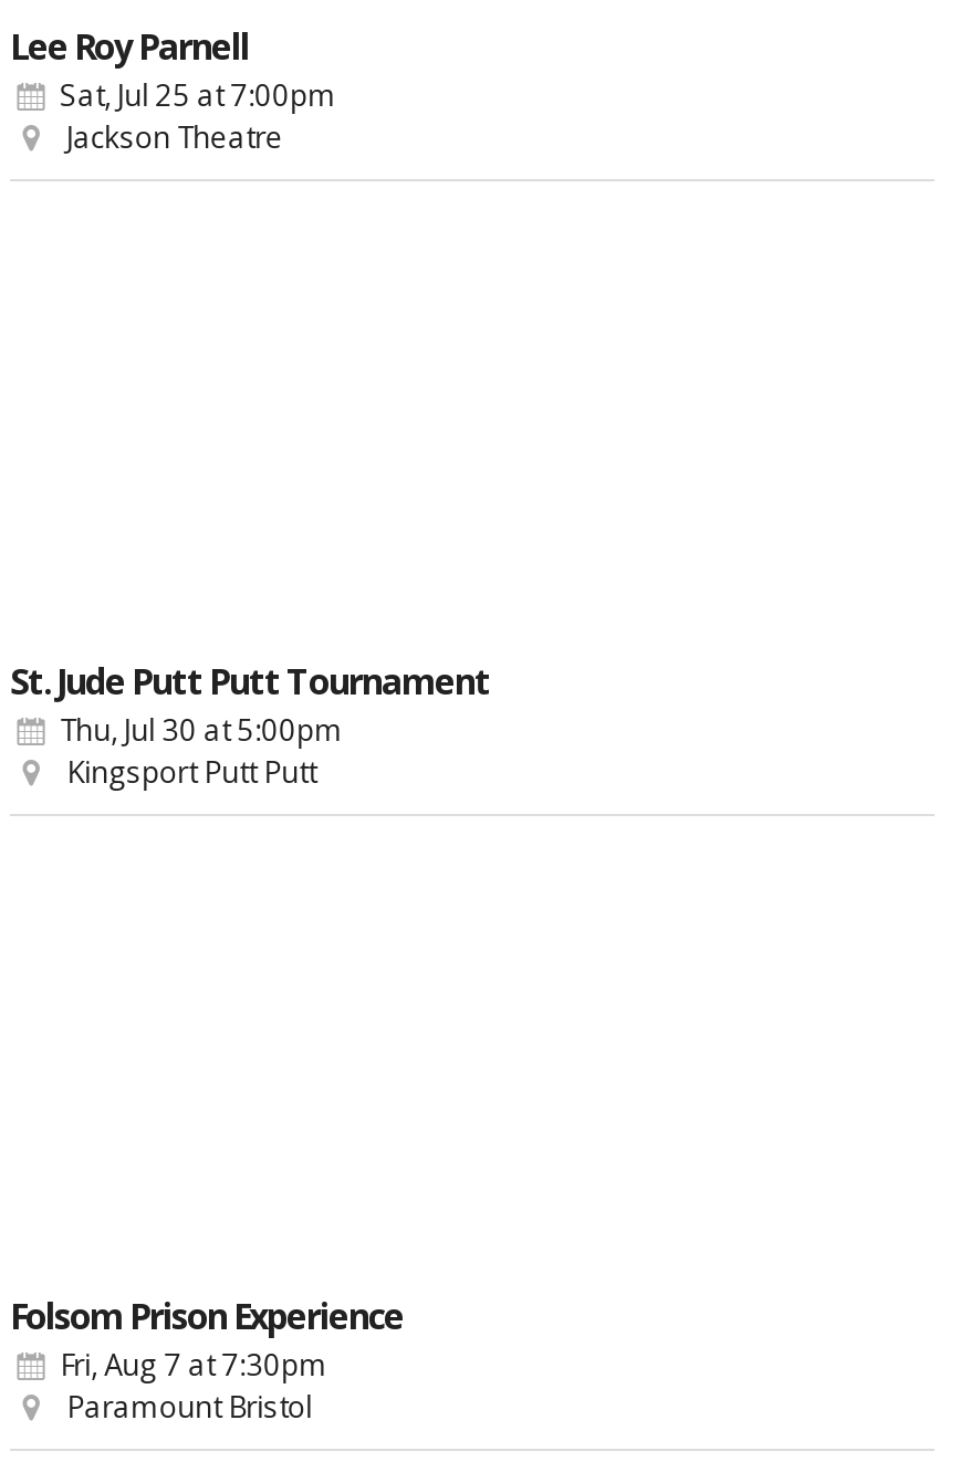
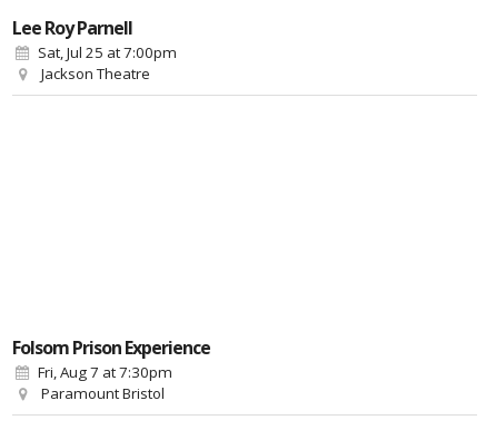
- St. Jude Putt Putt Tournament
- Thu, Jul 30 at 5:00pm
- Kingsport Putt Putt
